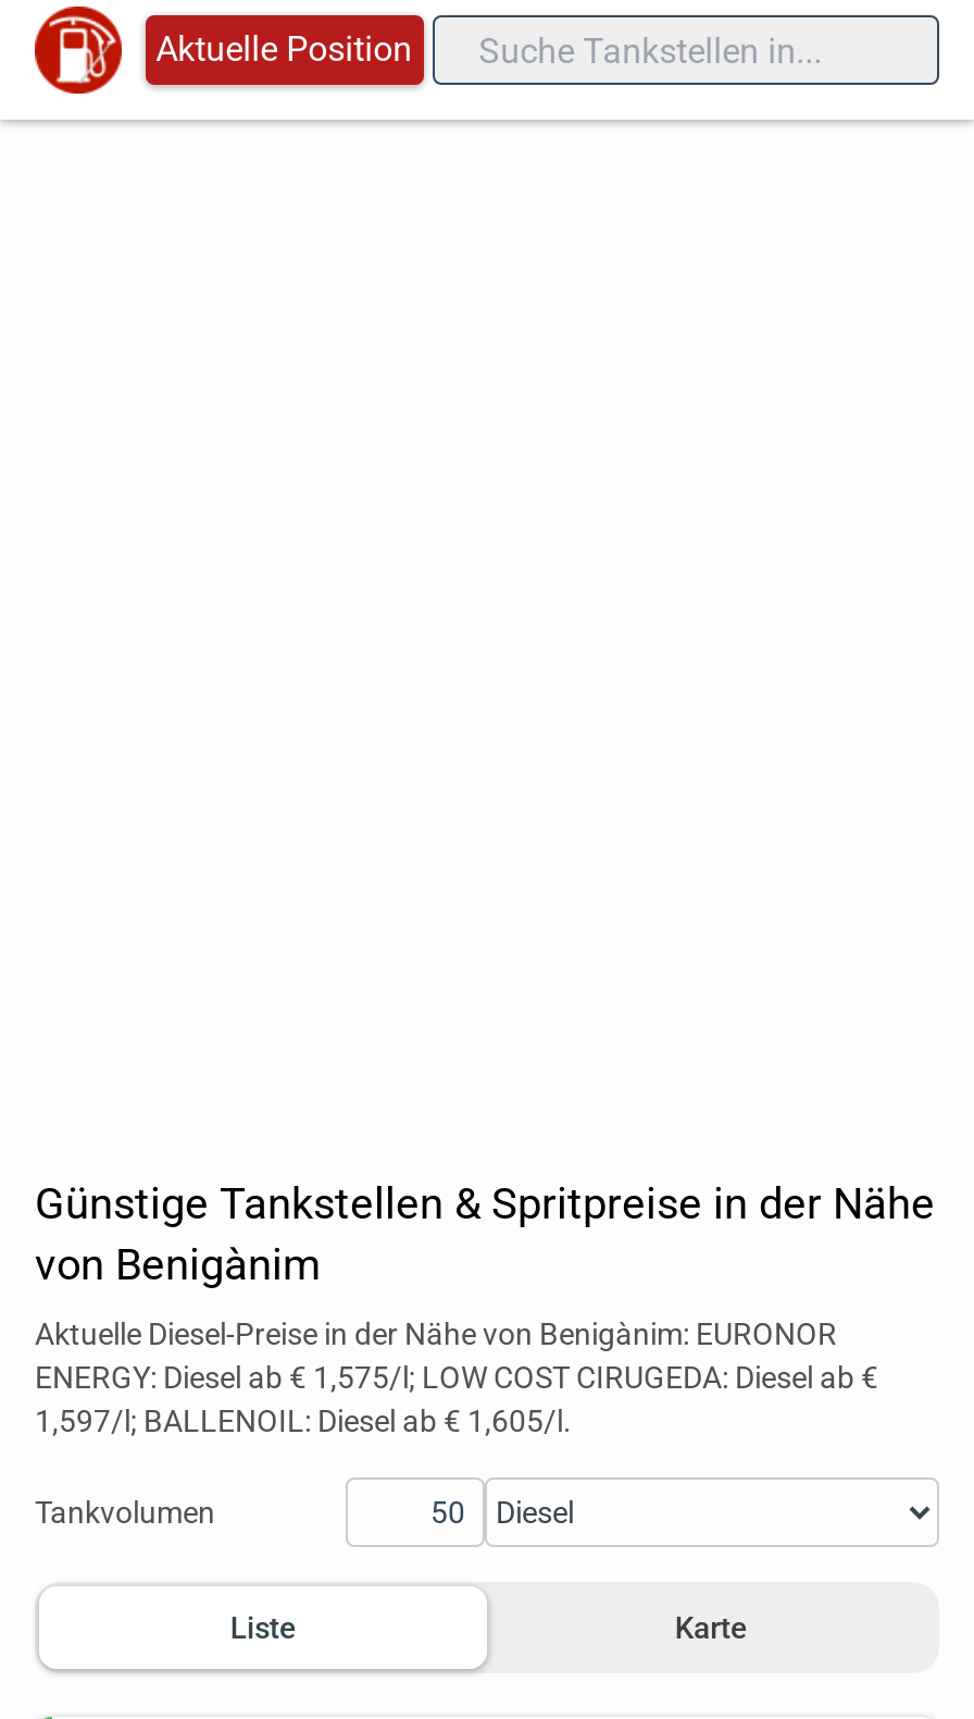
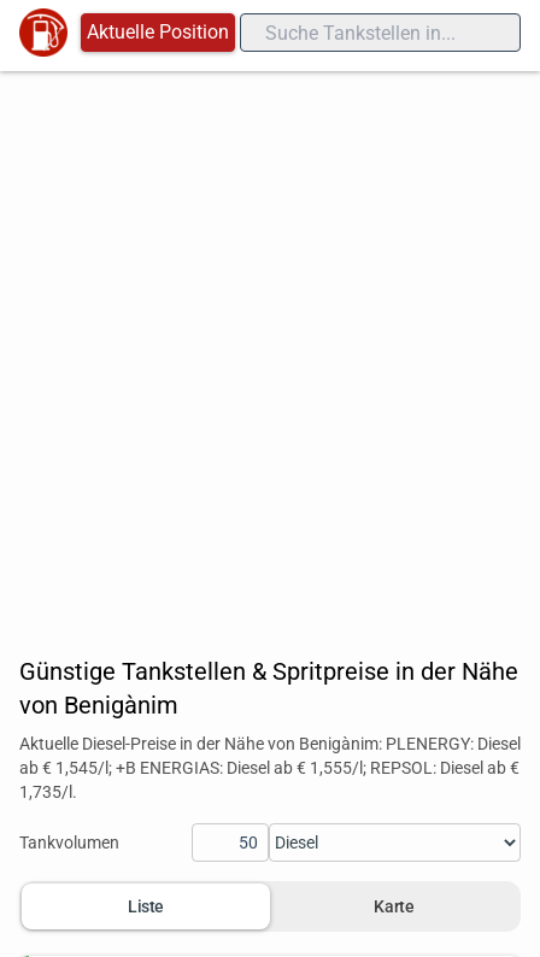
- Aktuelle Diesel-Preise in der Nähe von Benigànim: EURONOR
- ENERGY: Diesel ab € 1,575/l; LOW COST CIRUGEDA: Diesel ab €
- 1,597/l; BALLENOIL: Diesel ab € 1,605/l.
+ Aktuelle Diesel-Preise in der Nähe von Benigànim: PLENERGY: Diesel
+ ab € 1,545/l; +B ENERGIAS: Diesel ab € 1,555/l; REPSOL: Diesel ab €
+ 1,735/l.
